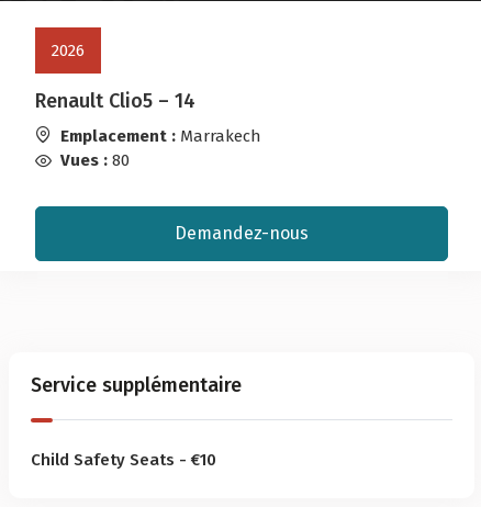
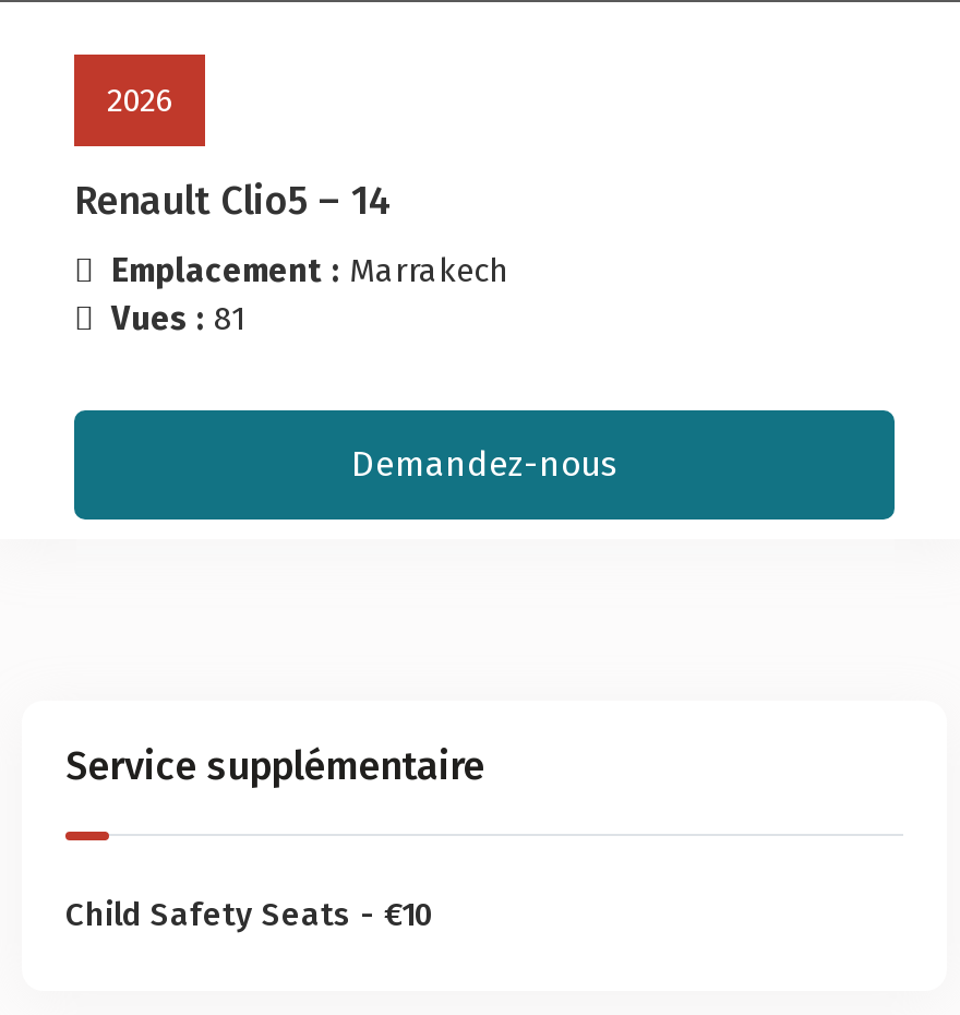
- Vues : 80
+ Vues : 81
